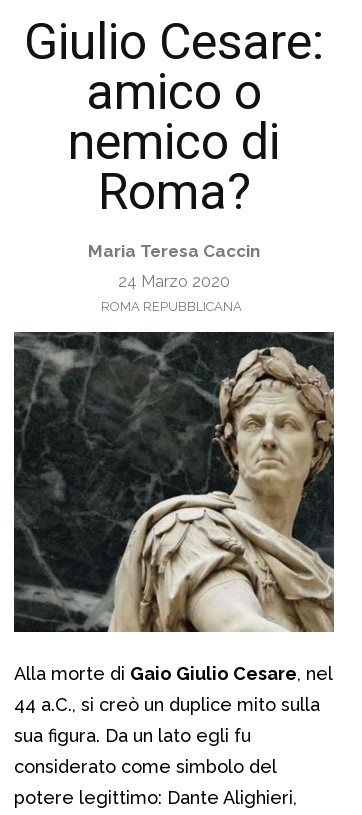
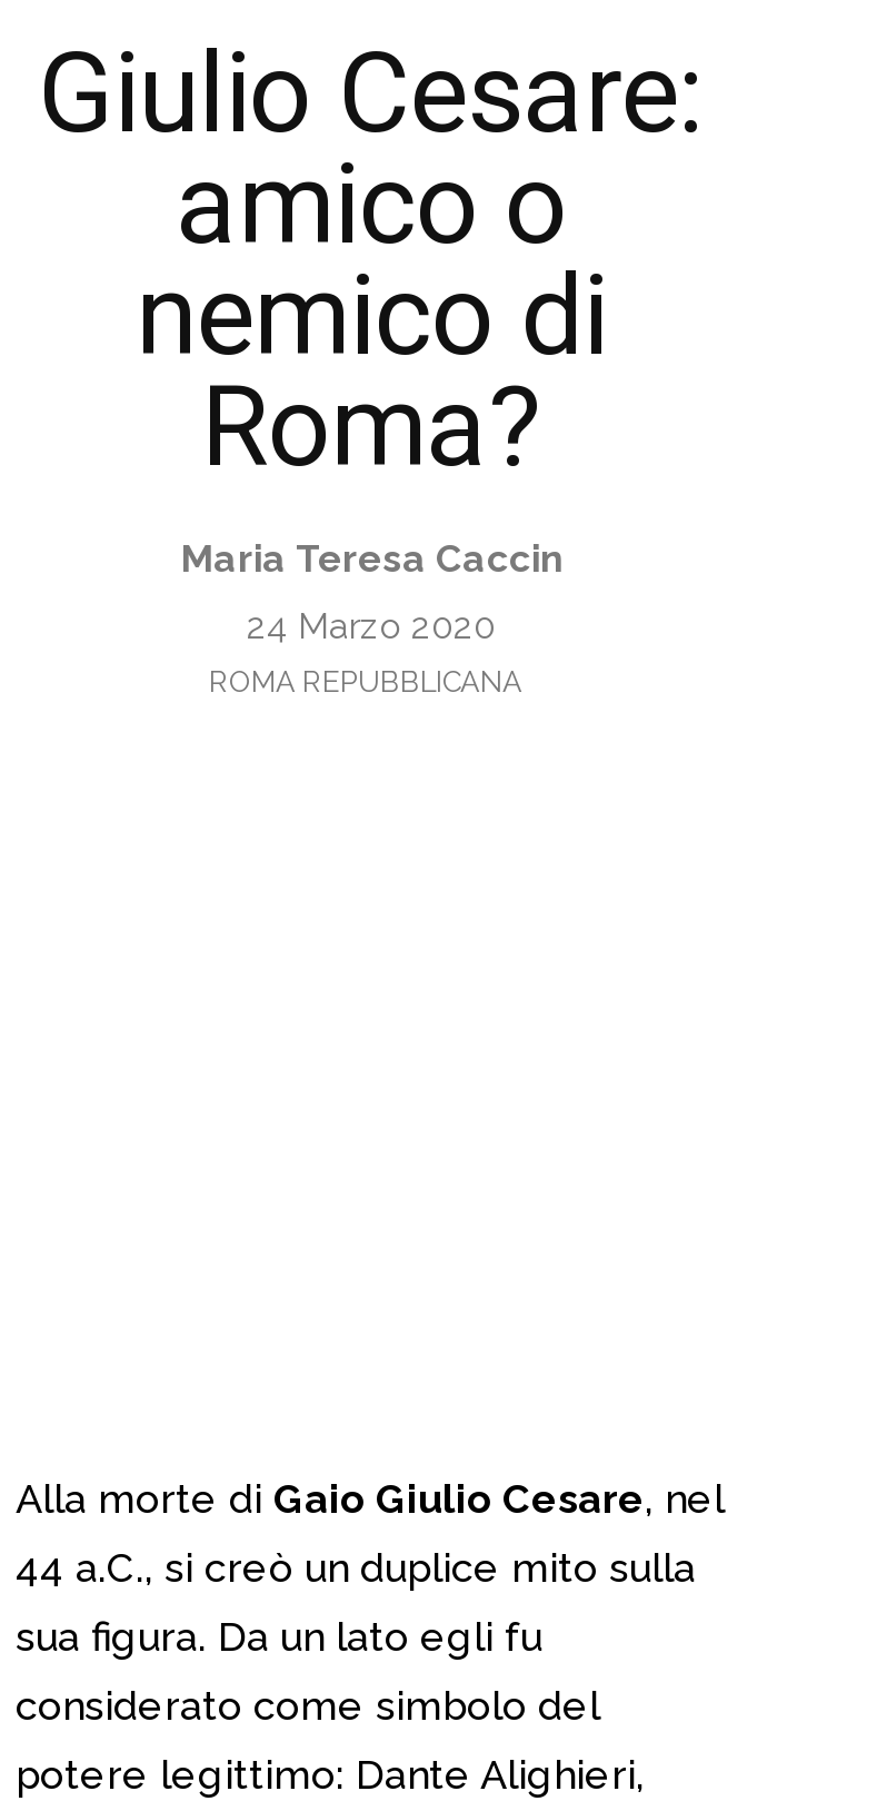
- [image]
